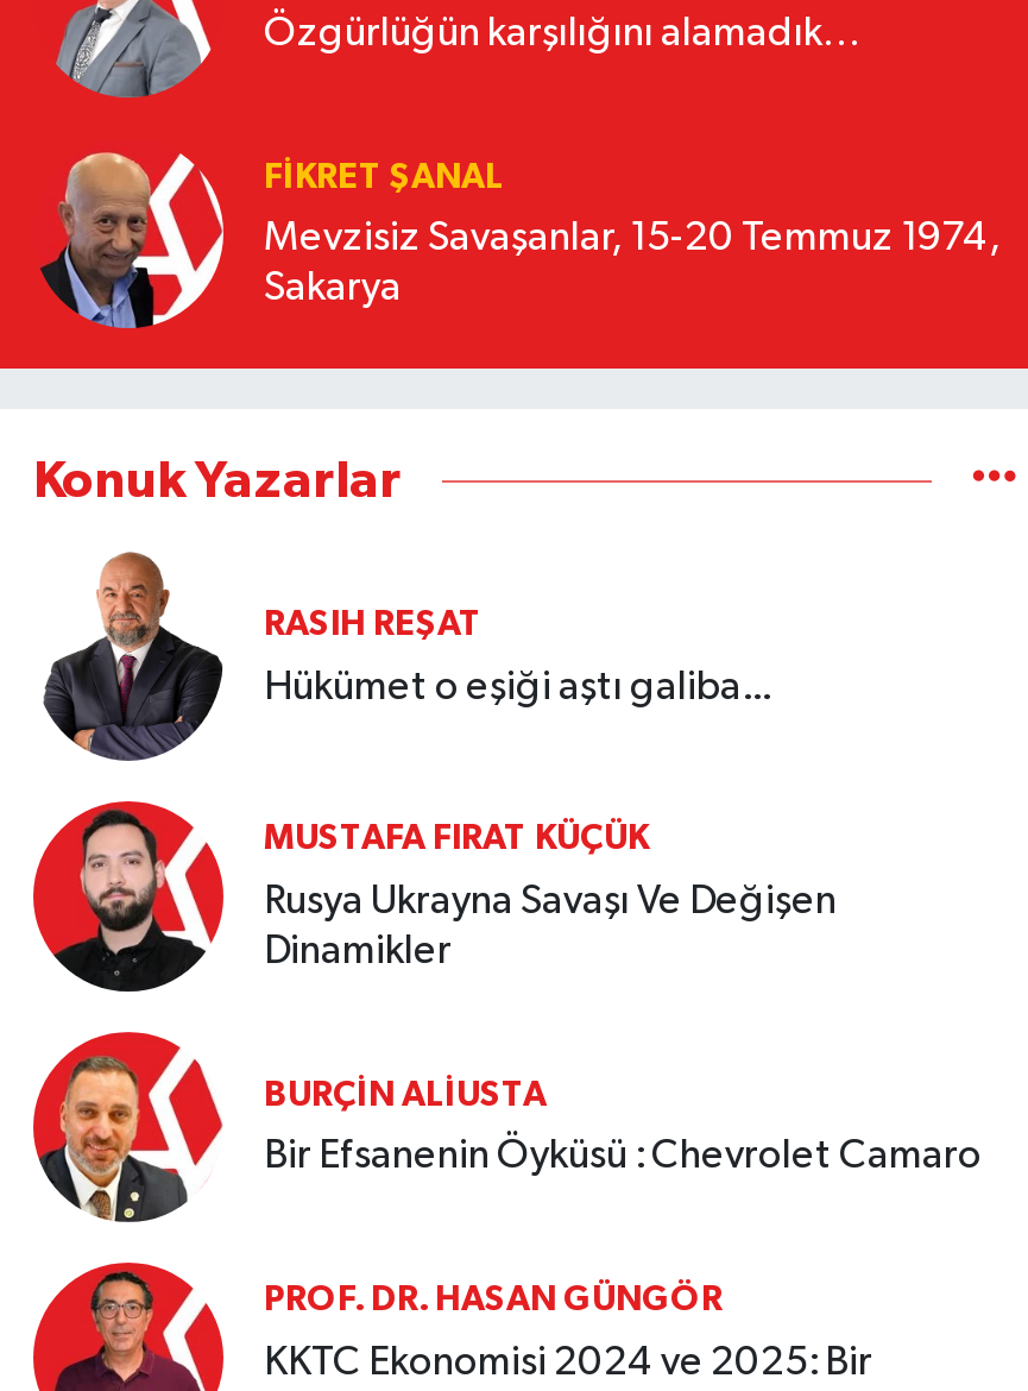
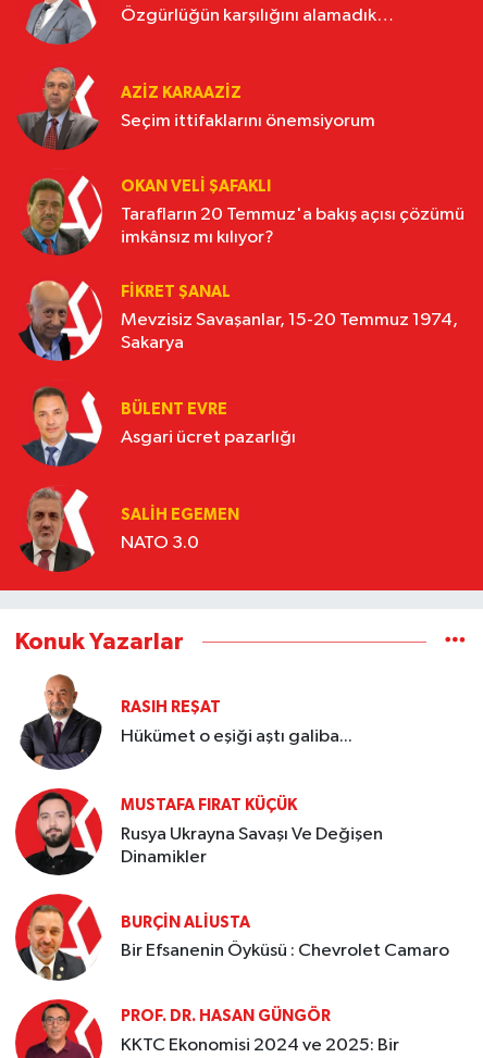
+ [image]
+ AZIZ KARAAZIZ
+ Seçim ittifaklarını önemsiyorum

+ [image]
+ OKAN VELI ŞAFAKLI
+ Tarafların 20 Temmuz'a bakış açısı çözümü
+ imkânsız mı kılıyor?

+ [image]
+ BÜLENT EVRE
+ Asgari ücret pazarlığı

+ [image]
+ SALIH EGEMEN
+ NATO 3.0
